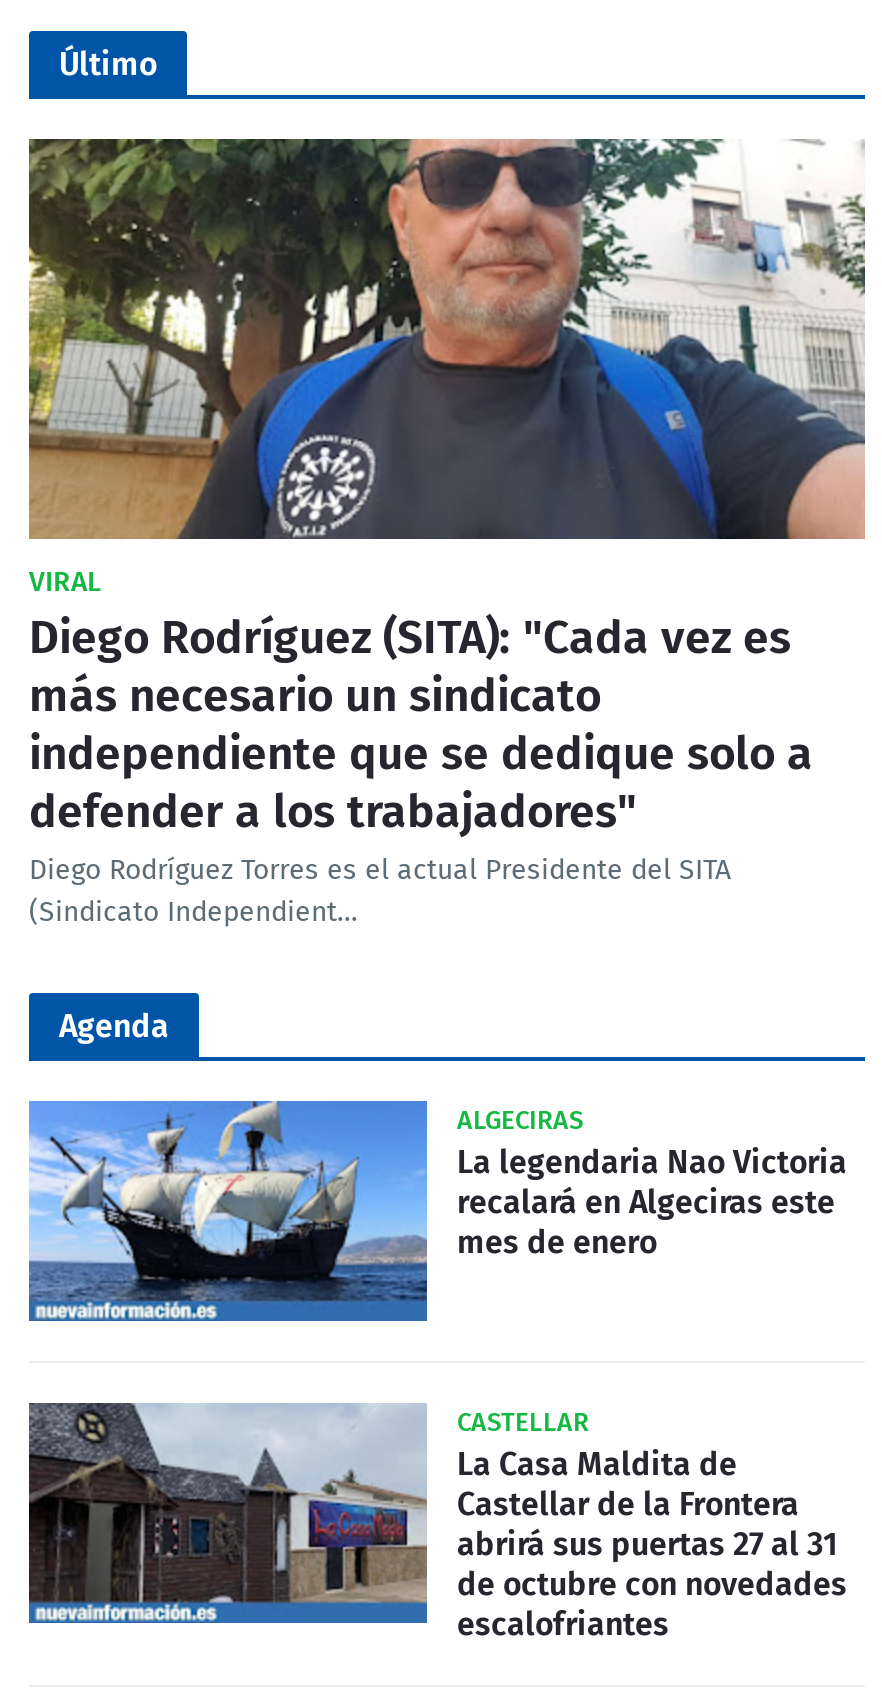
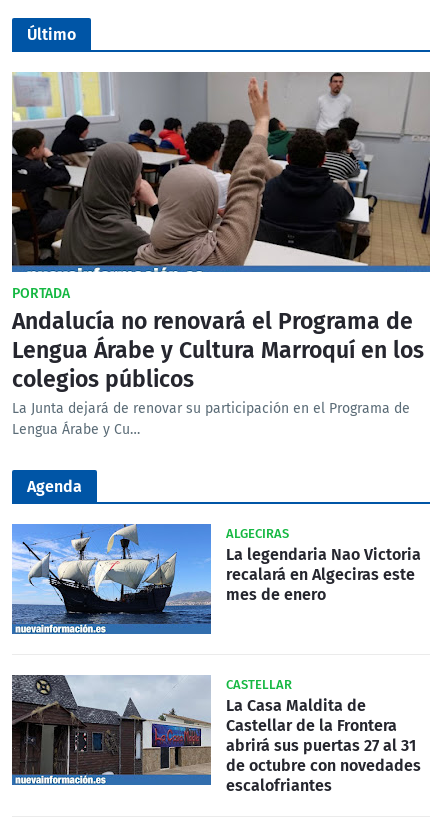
- [image]
- VIRAL
- Diego Rodríguez (SITA): "Cada vez es
- más necesario un sindicato
- independiente que se dedique solo a
- defender a los trabajadores"
- Diego Rodríguez Torres es el actual Presidente del SITA
- (Sindicato Independient…
+ [image]
+ PORTADA
+ Andalucía no renovará el Programa de
+ Lengua Árabe y Cultura Marroquí en los
+ colegios públicos
+ La Junta dejará de renovar su participación en el Programa de
+ Lengua Árabe y Cu…
